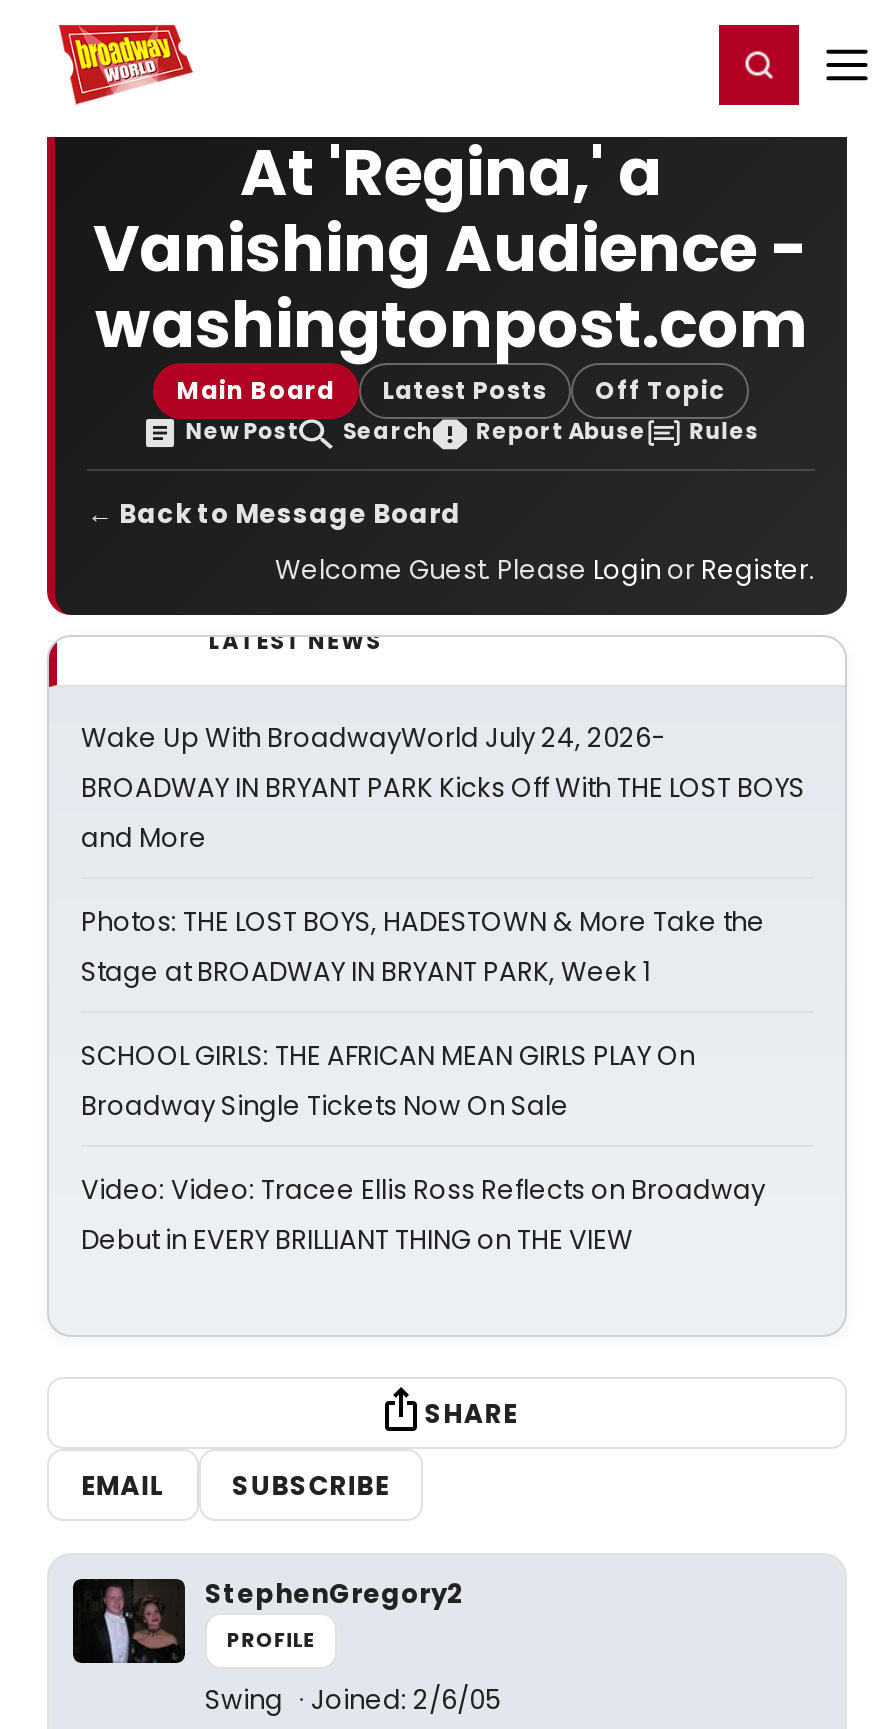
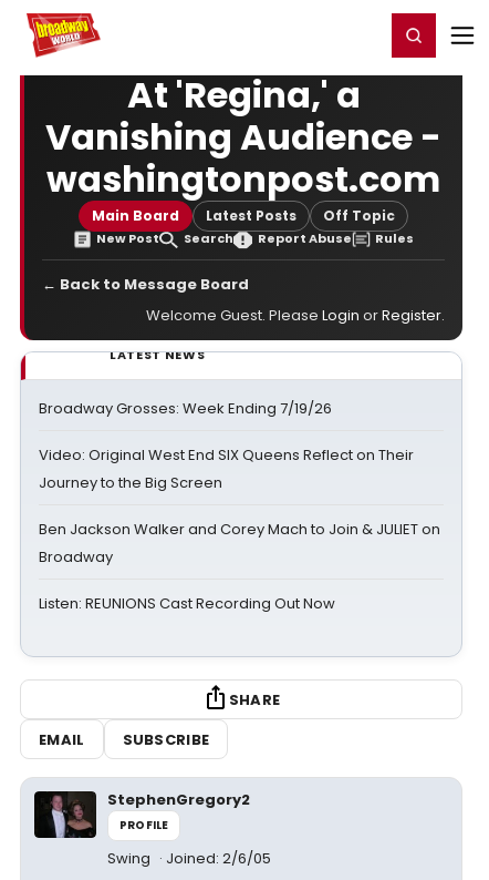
- Wake Up With BroadwayWorld July 24, 2026-
- BROADWAY IN BRYANT PARK Kicks Off With THE LOST BOYS
- and More
+ Broadway Grosses: Week Ending 7/19/26

- Photos: THE LOST BOYS, HADESTOWN & More Take the
- Stage at BROADWAY IN BRYANT PARK, Week 1
+ Video: Original West End SIX Queens Reflect on Their
+ Journey to the Big Screen

- SCHOOL GIRLS: THE AFRICAN MEAN GIRLS PLAY On
- Broadway Single Tickets Now On Sale
+ Ben Jackson Walker and Corey Mach to Join & JULIET on
+ Broadway

- Video: Video: Tracee Ellis Ross Reflects on Broadway
- Debut in EVERY BRILLIANT THING on THE VIEW
+ Listen: REUNIONS Cast Recording Out Now
